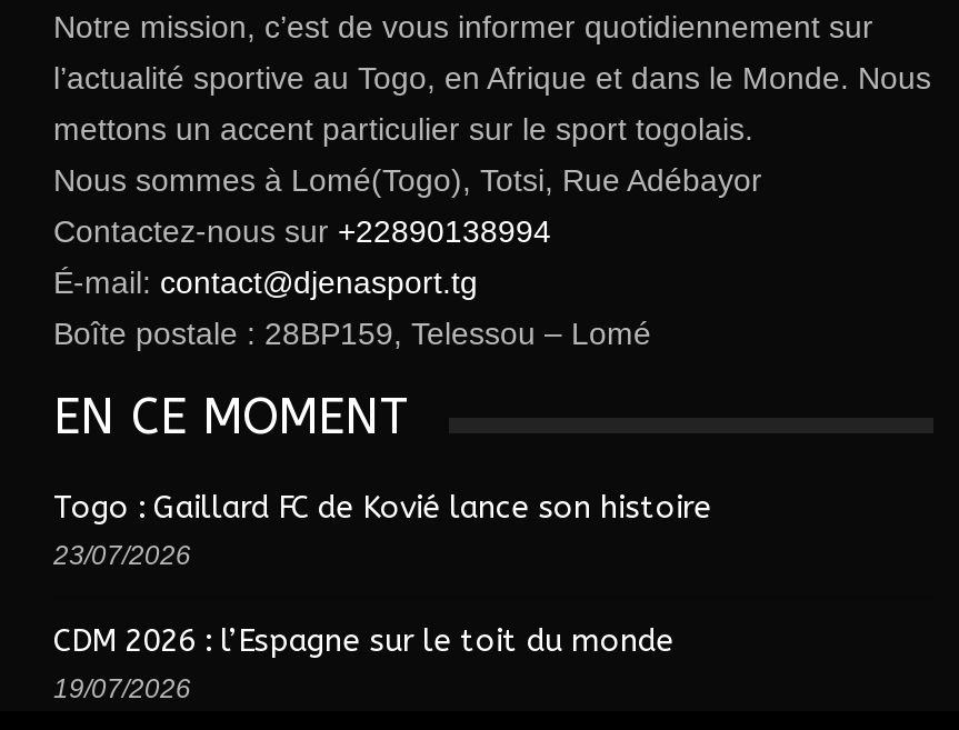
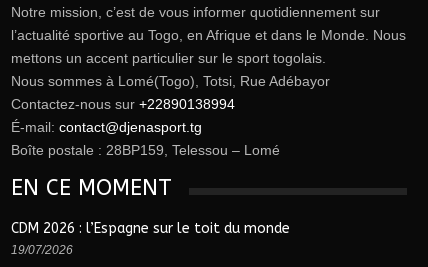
- Togo : Gaillard FC de Kovié lance son histoire
- 23/07/2026
